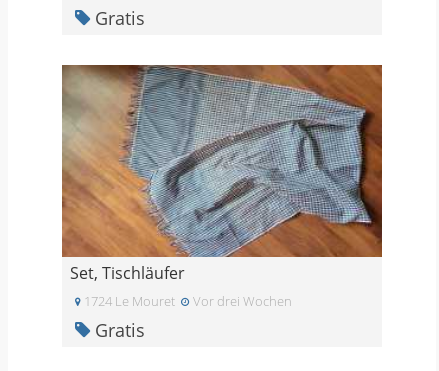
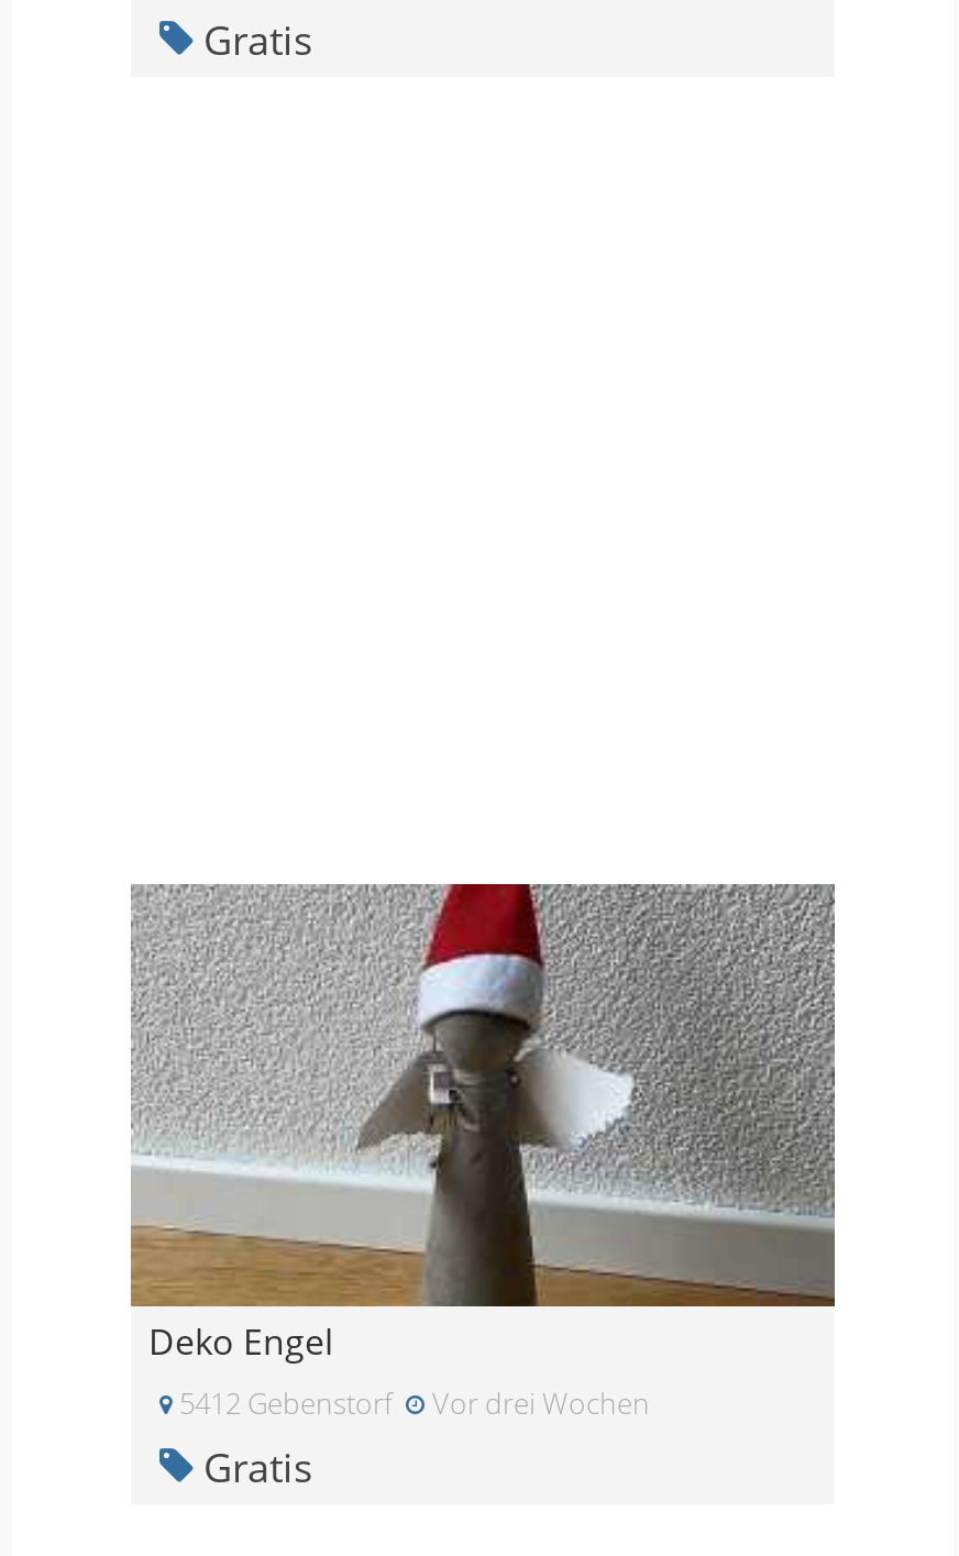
- [image]
- Set, Tischläufer
- 1724 Le Mouret
+ [image]
+ Deko Engel
+ 5412 Gebenstorf
